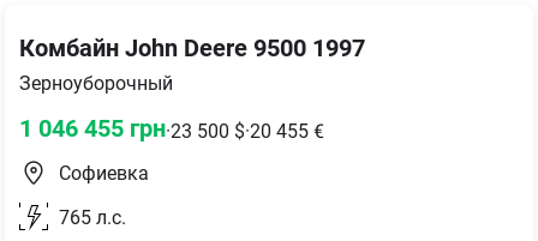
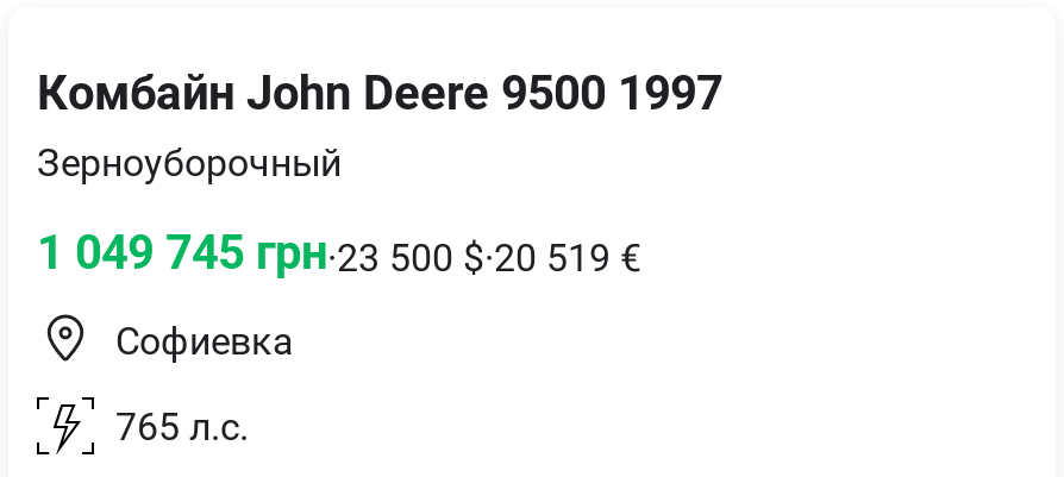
- 1 046 455 грн·23 500 $·20 455 €
+ 1 049 745 грн·23 500 $·20 519 €
